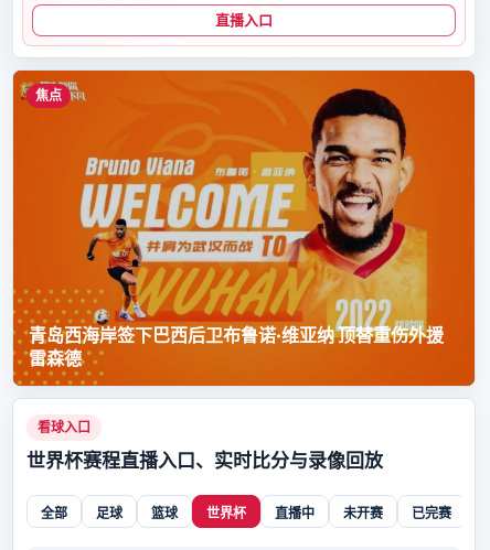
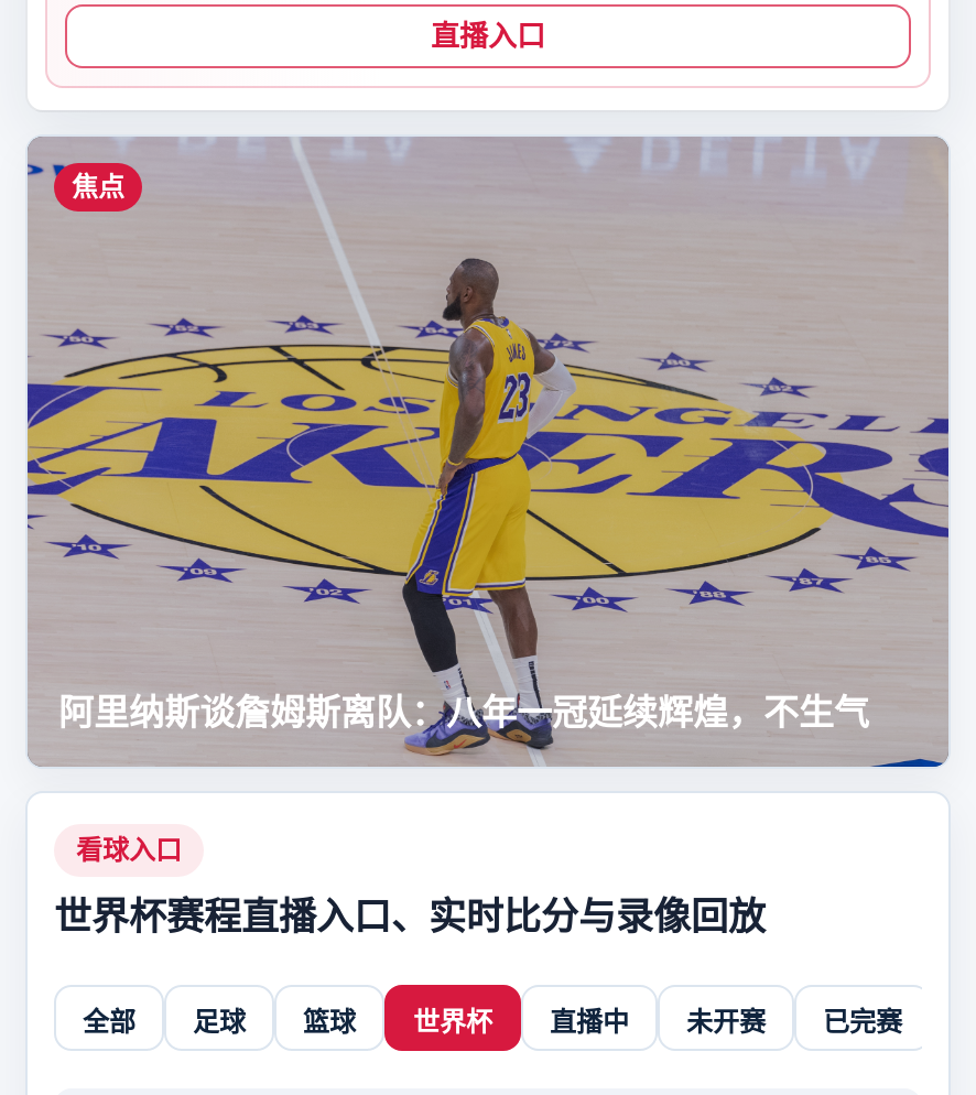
- [image]
- 青岛西海岸签下巴西后卫布鲁诺·维亚纳 顶替重伤外援
- 雷森德
+ [image]
+ 阿里纳斯谈詹姆斯离队：八年一冠延续辉煌，不生气
